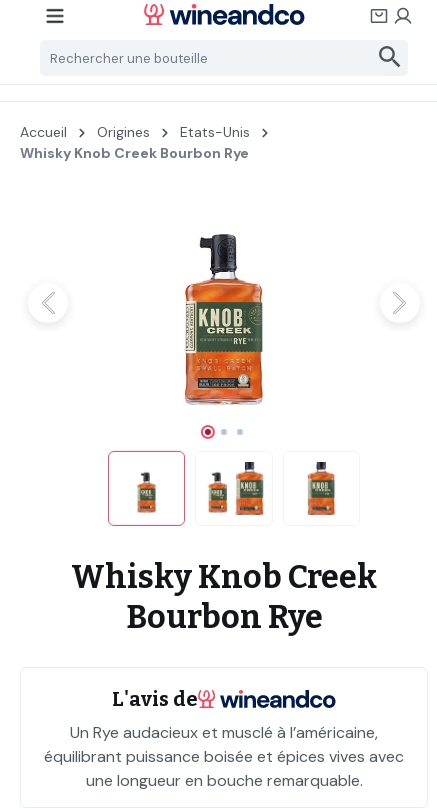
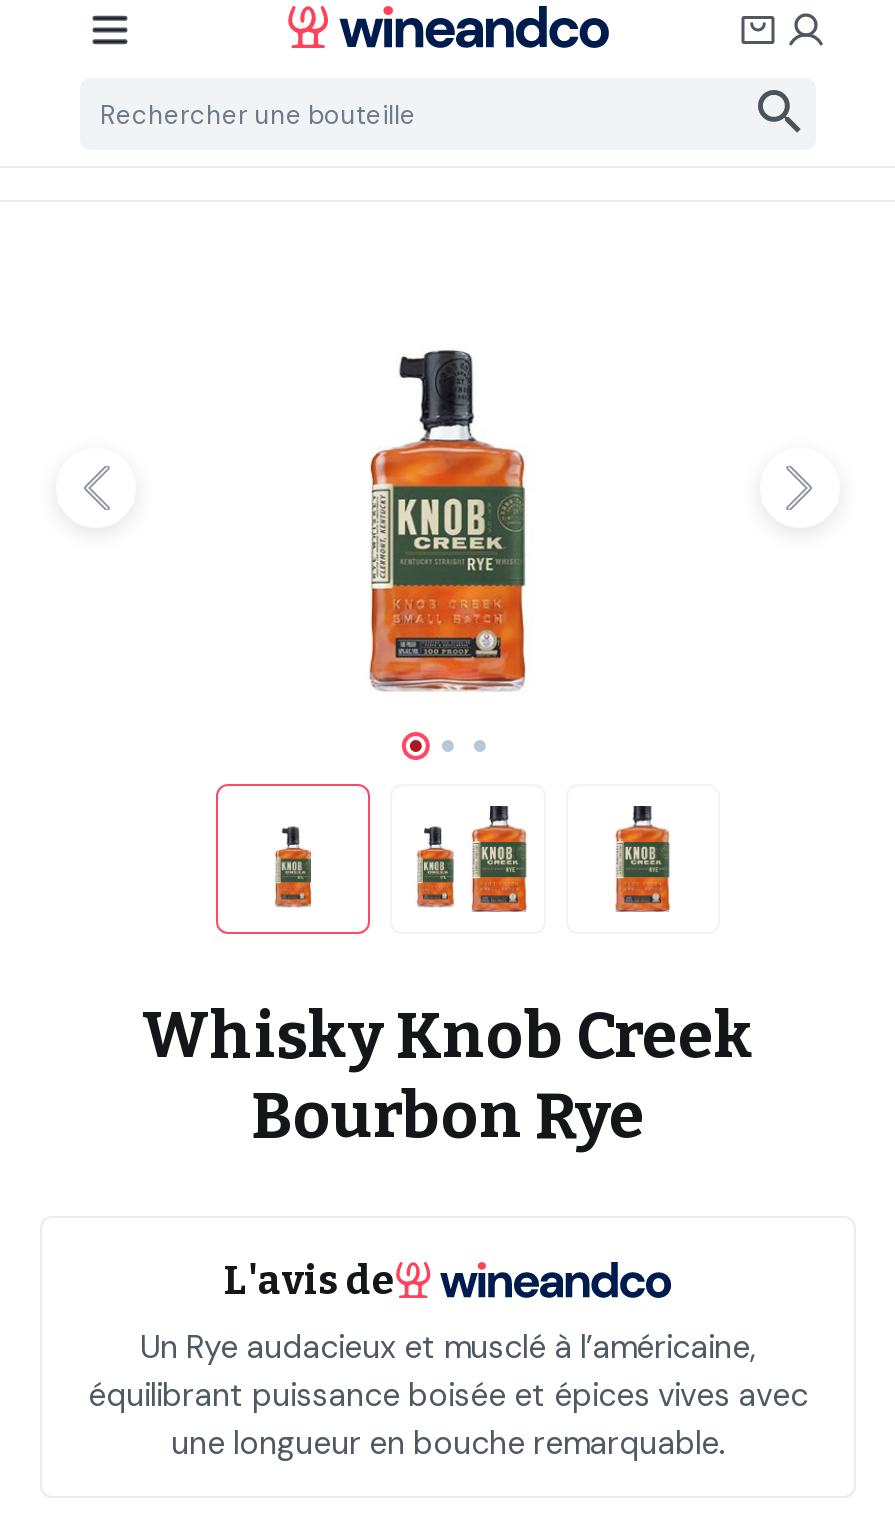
- Accueil
- Origines
- Etats-Unis
- Whisky Knob Creek Bourbon Rye
